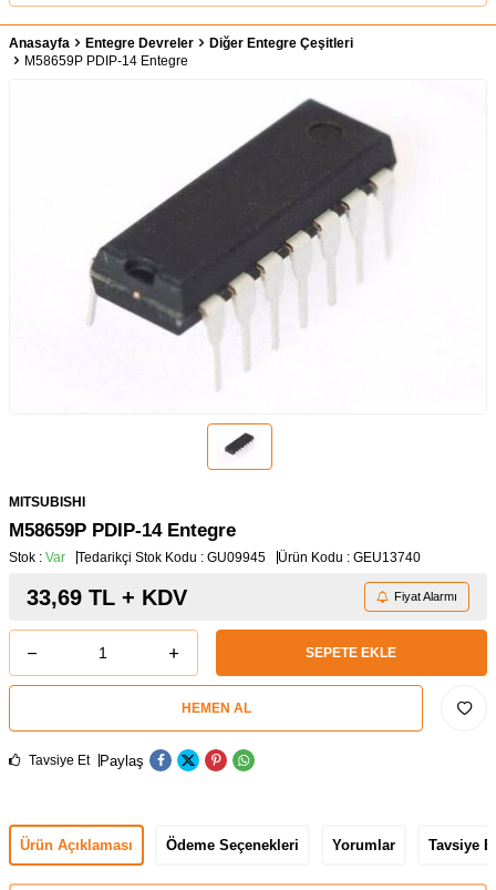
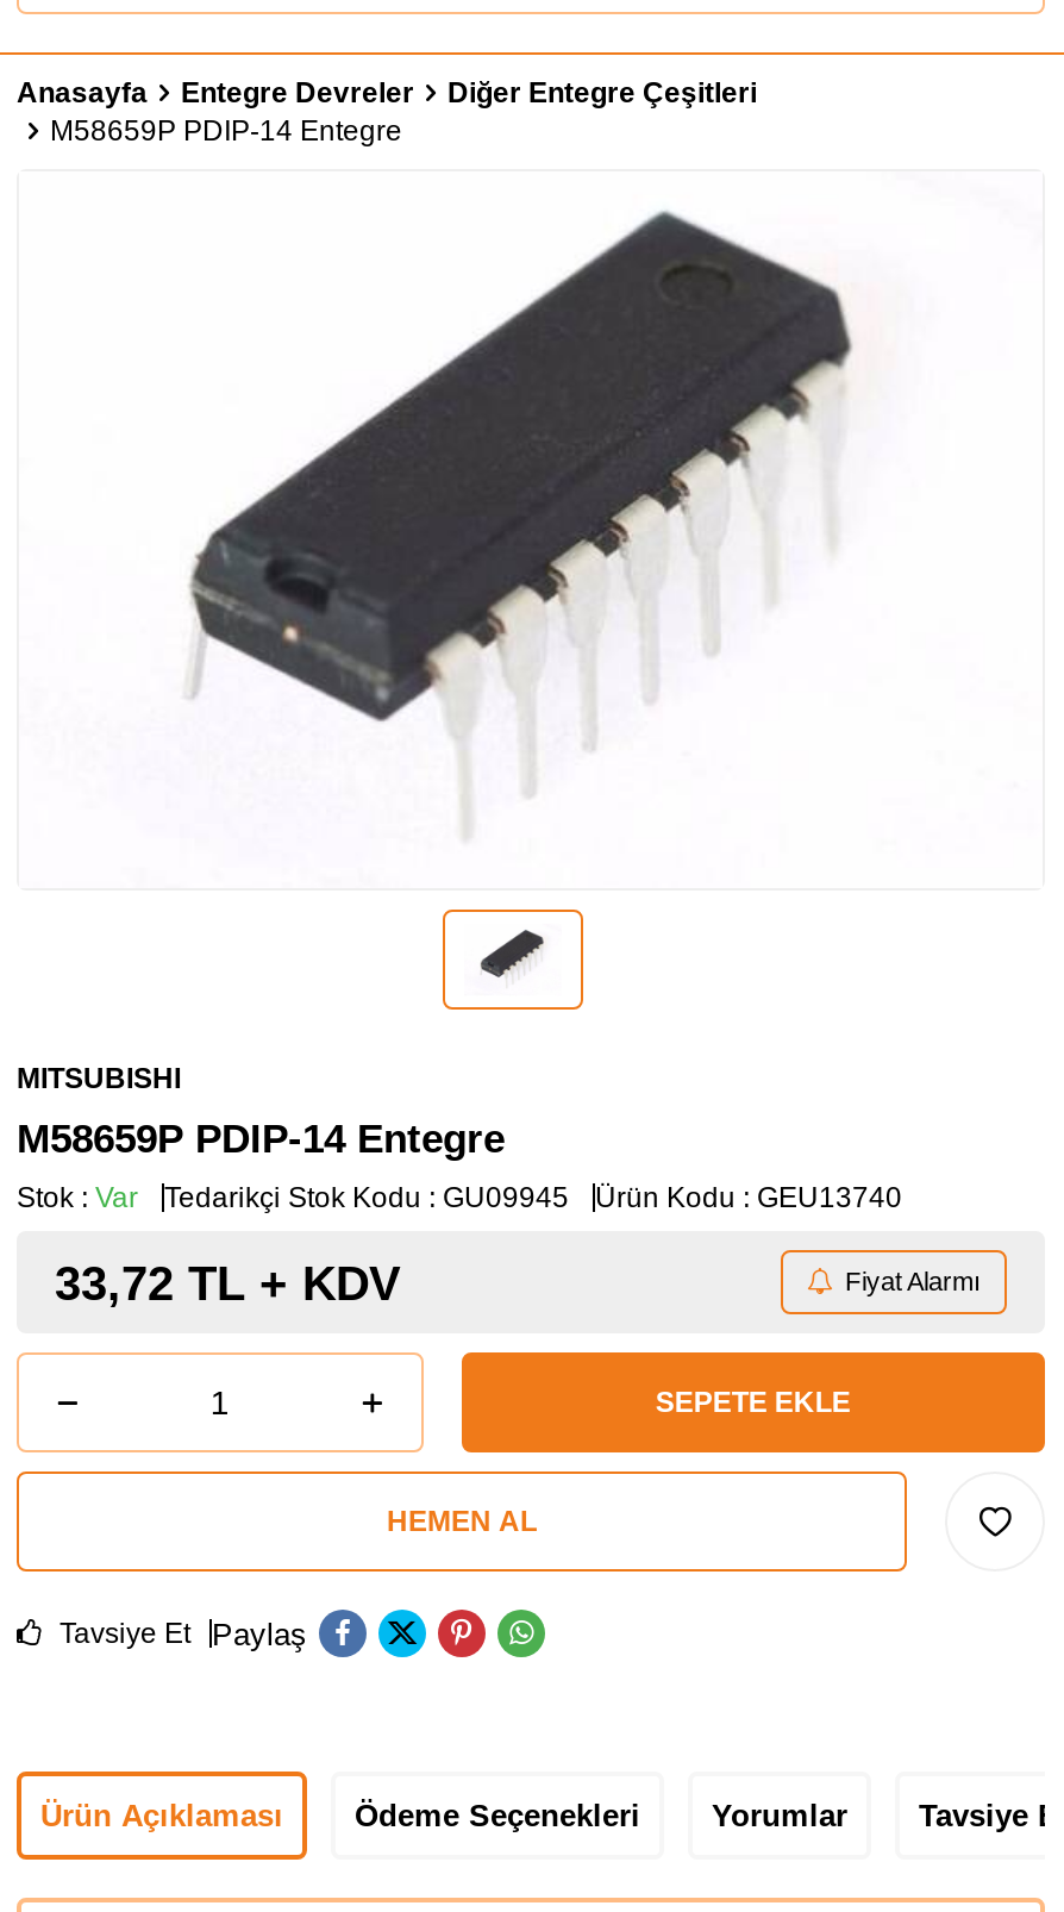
- 33,69 TL + KDV
+ 33,72 TL + KDV
